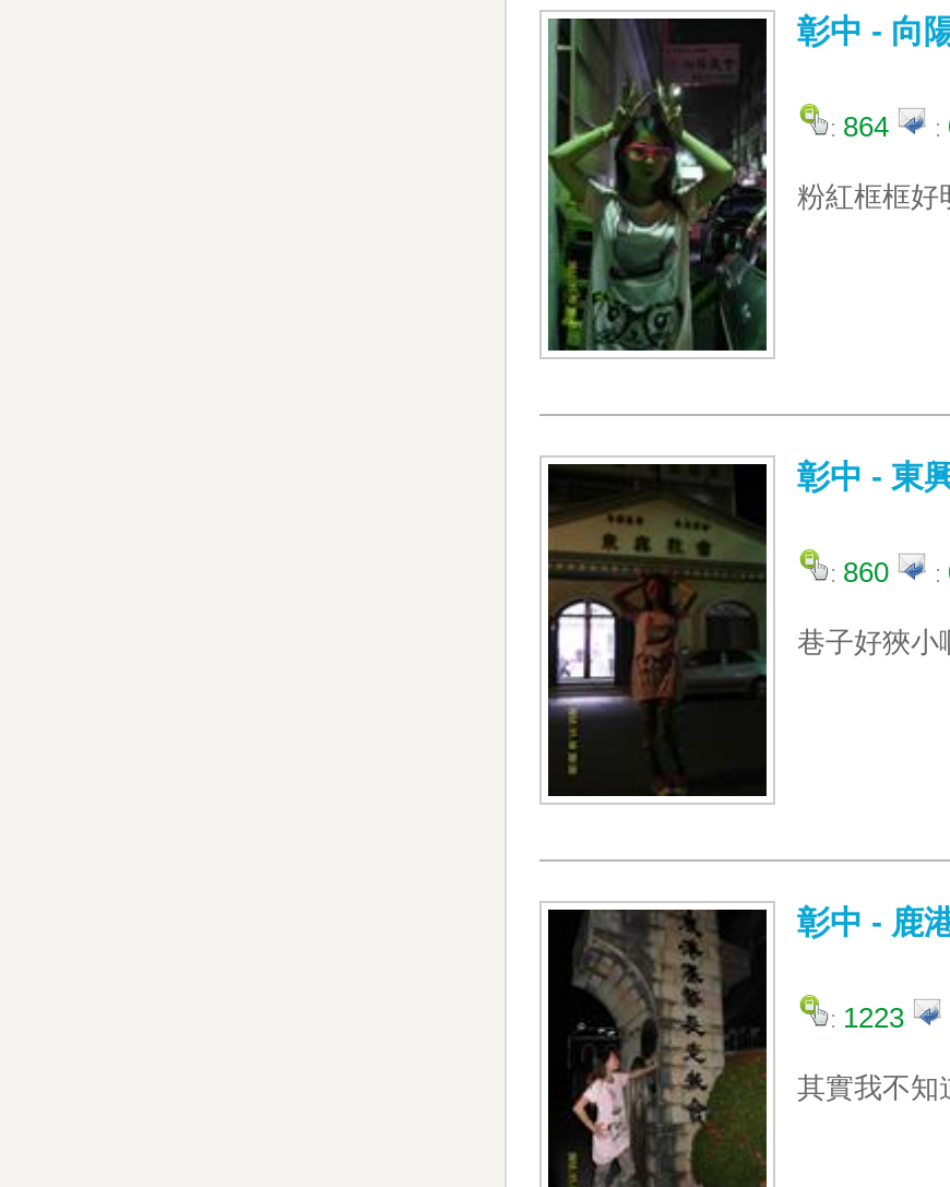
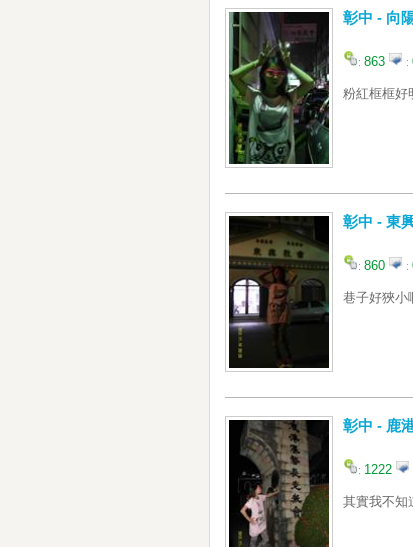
- : 864
+ : 863

- : 1223
+ : 1222
